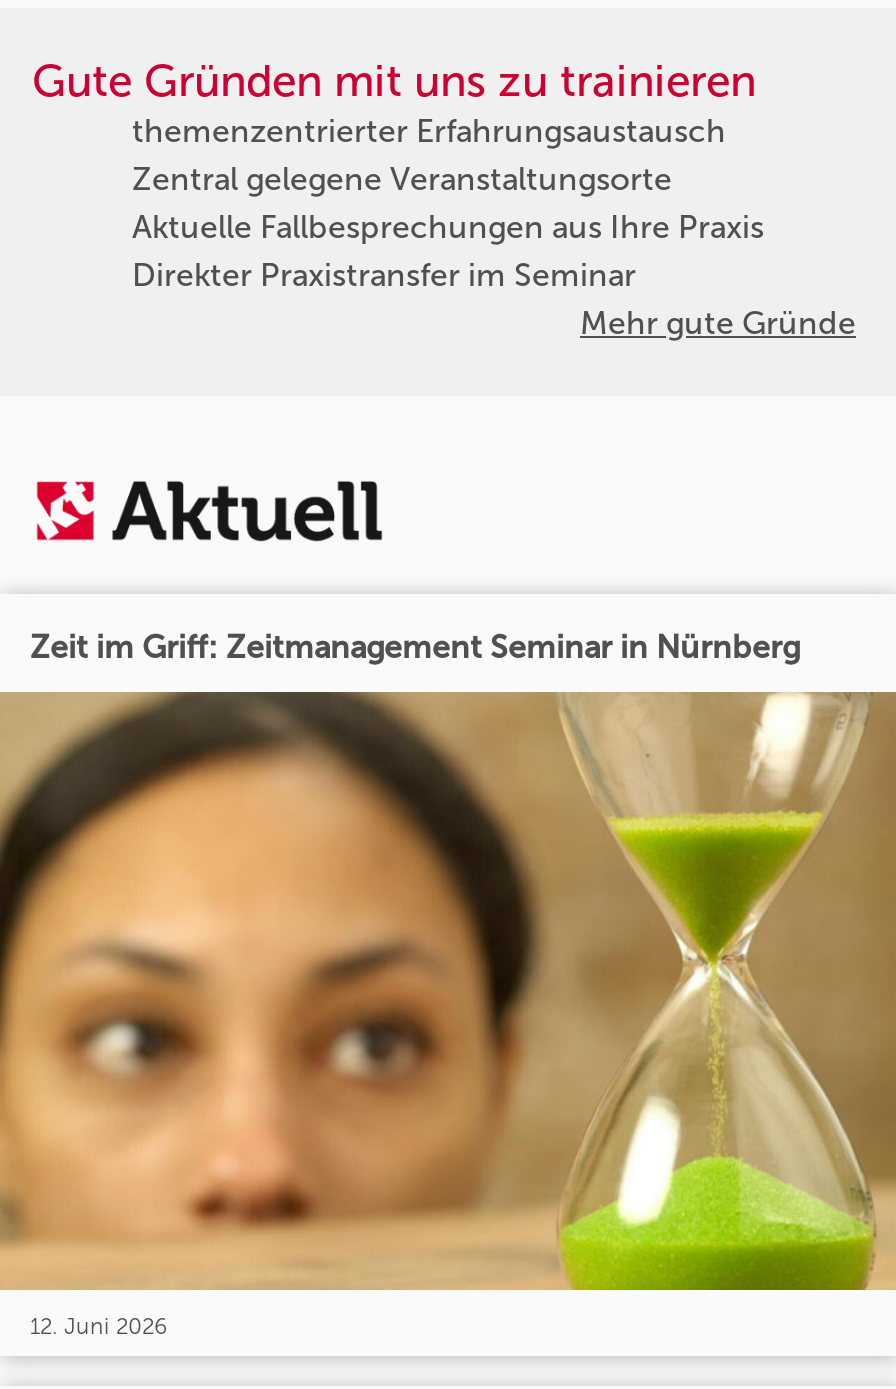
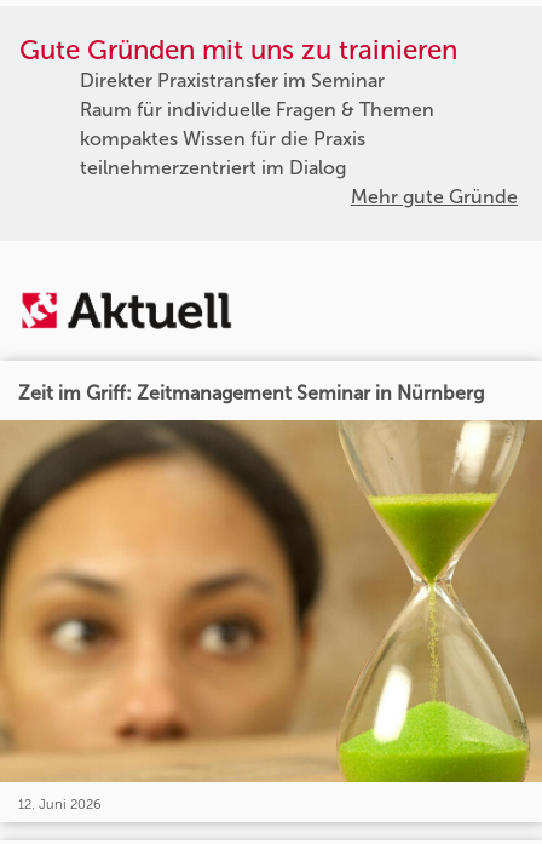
- themenzentrierter Erfahrungsaustausch
- Zentral gelegene Veranstaltungsorte
- Aktuelle Fallbesprechungen aus Ihre Praxis

moved up: Direkter Praxistransfer im Seminar

+ Raum für individuelle Fragen & Themen
+ kompaktes Wissen für die Praxis
+ teilnehmerzentriert im Dialog
